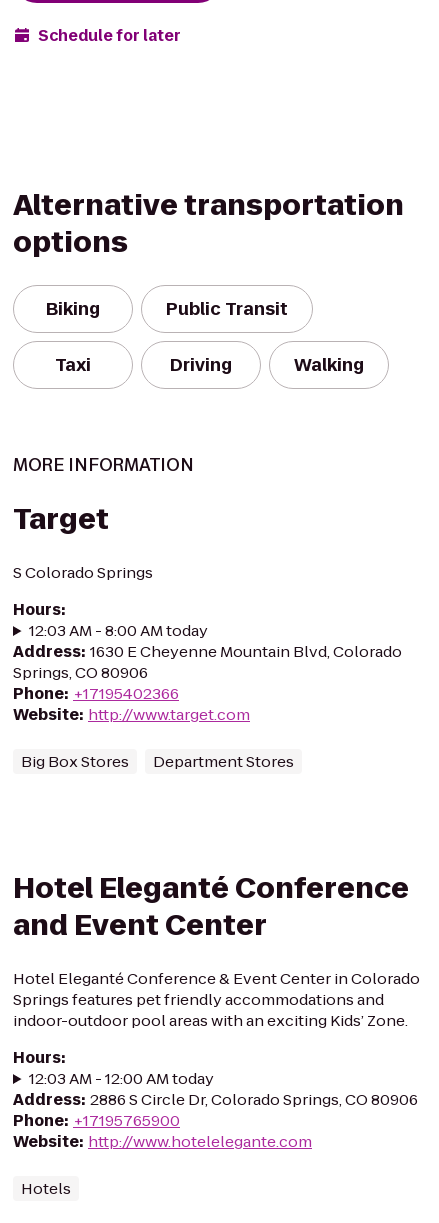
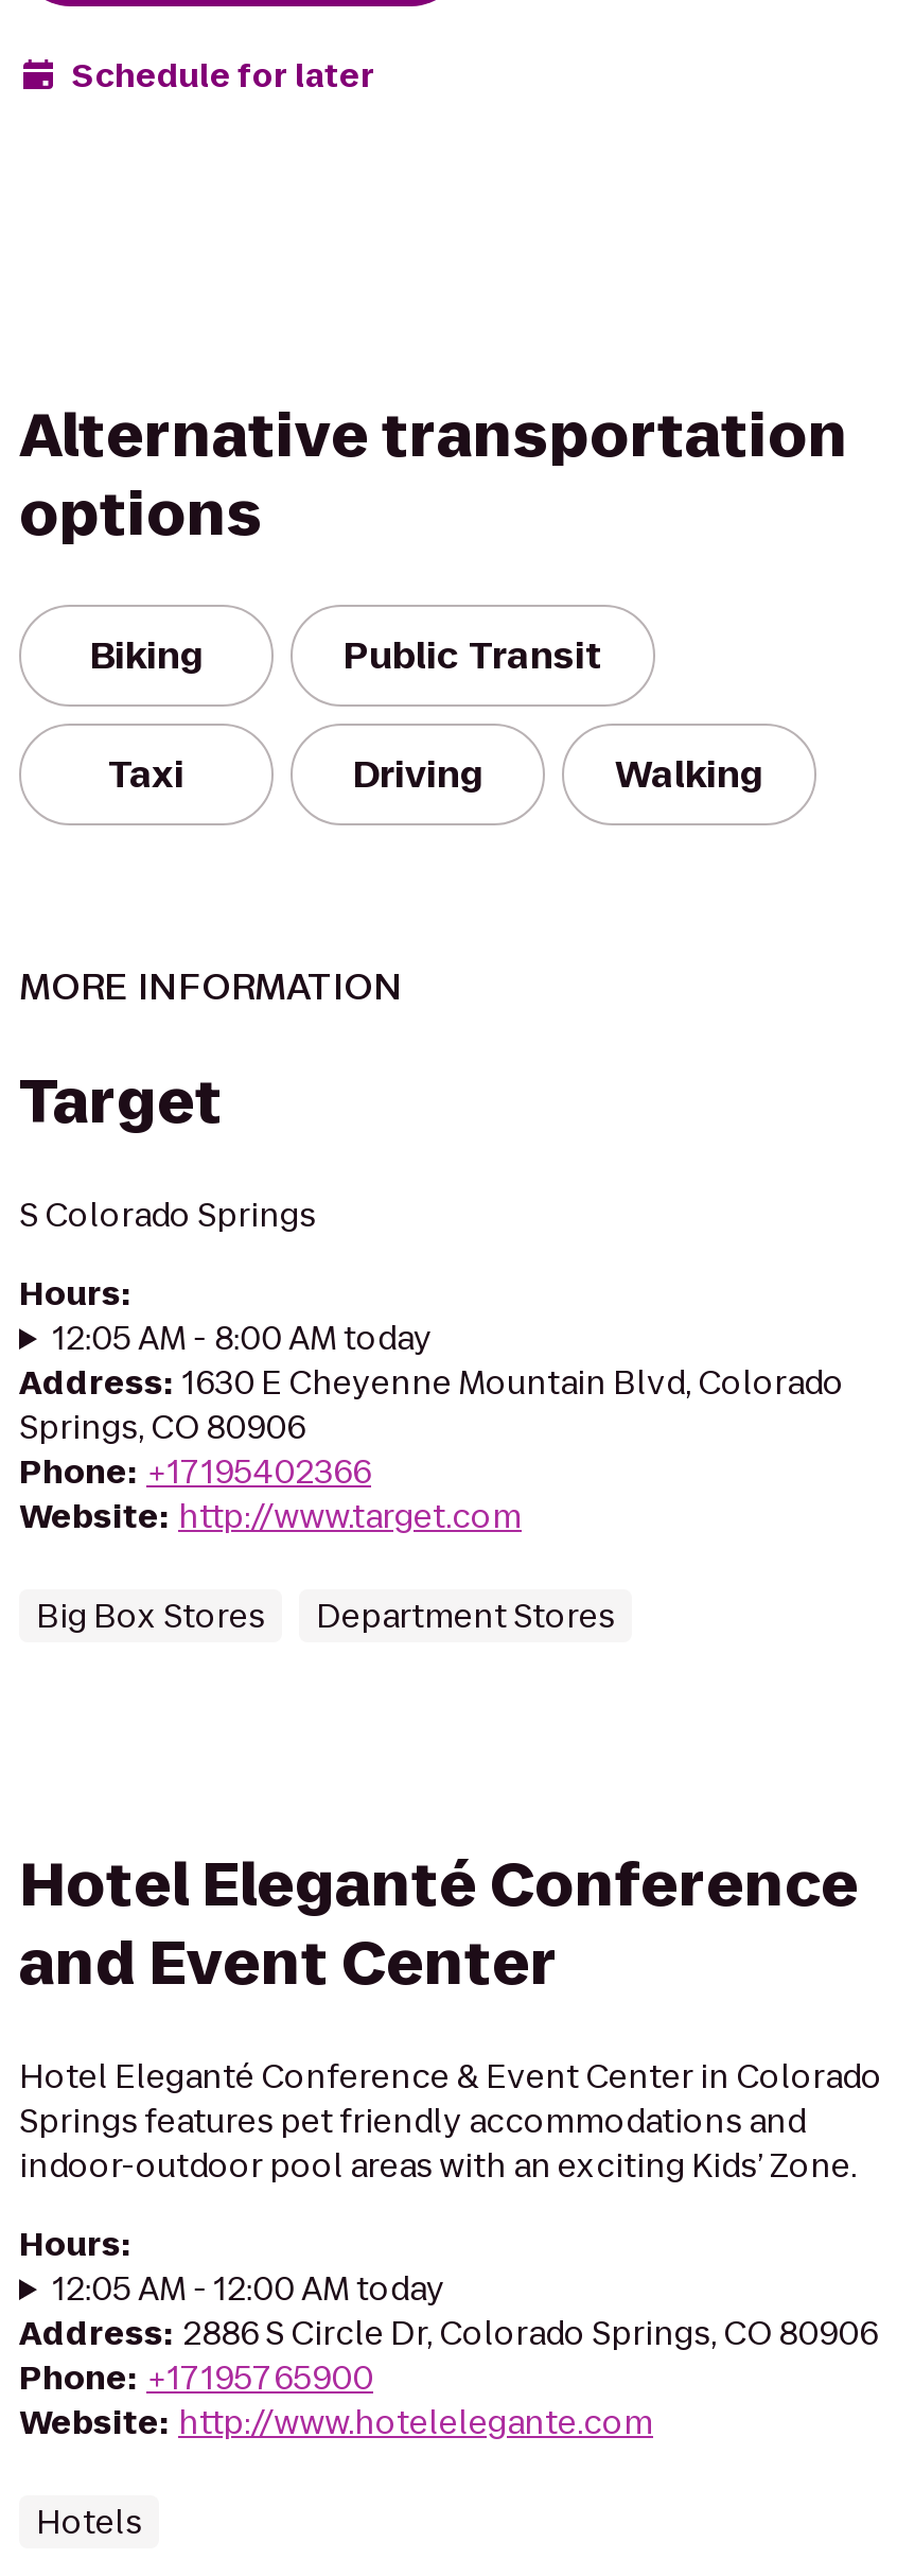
- 12:03 AM - 8:00 AM today
+ 12:05 AM - 8:00 AM today

- 12:03 AM - 12:00 AM today
+ 12:05 AM - 12:00 AM today
